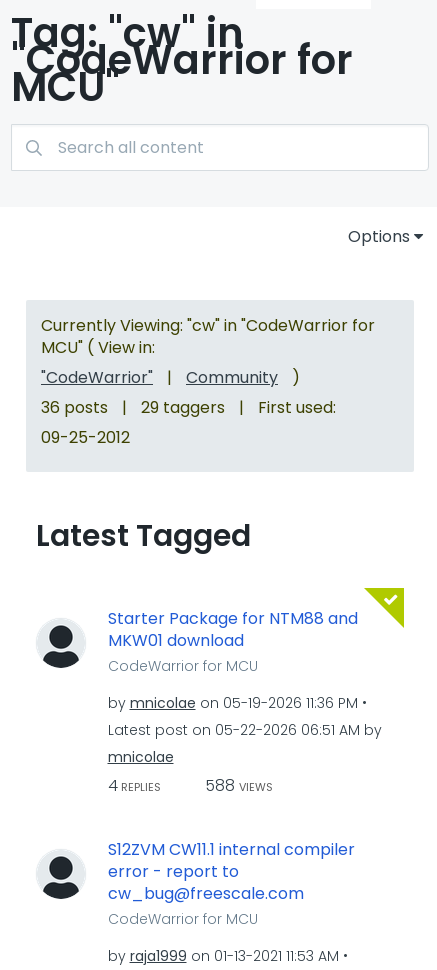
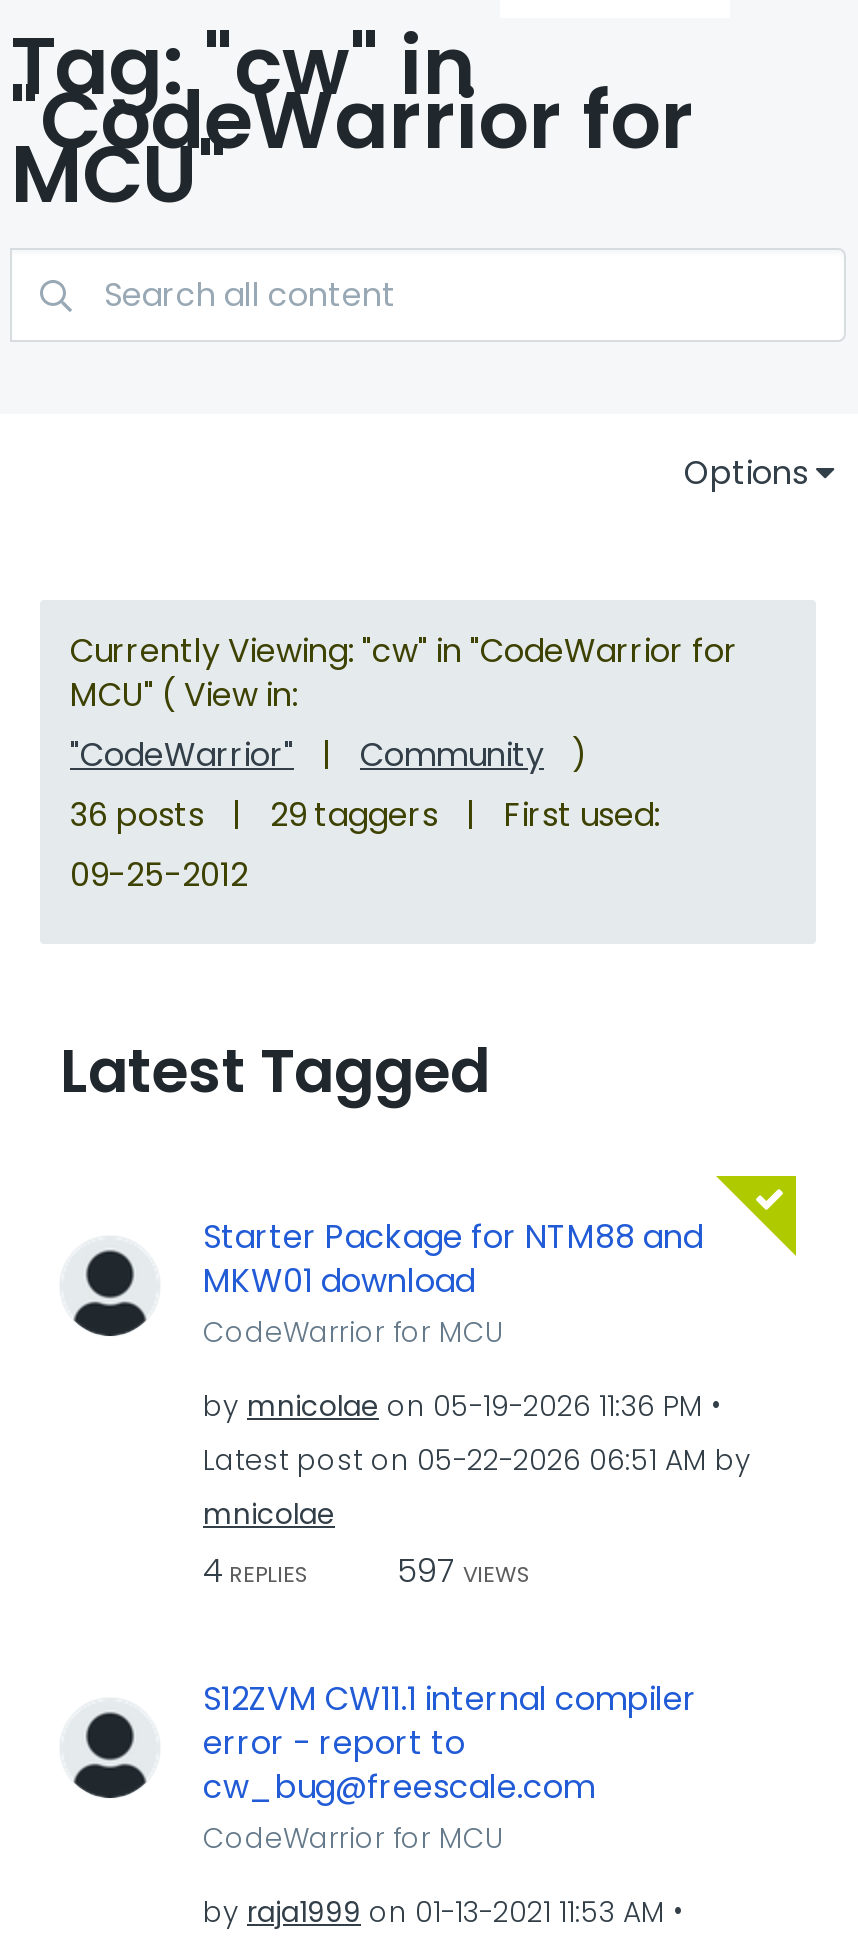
- 4 REPLIES 588 VIEWS
+ 4 REPLIES 597 VIEWS
